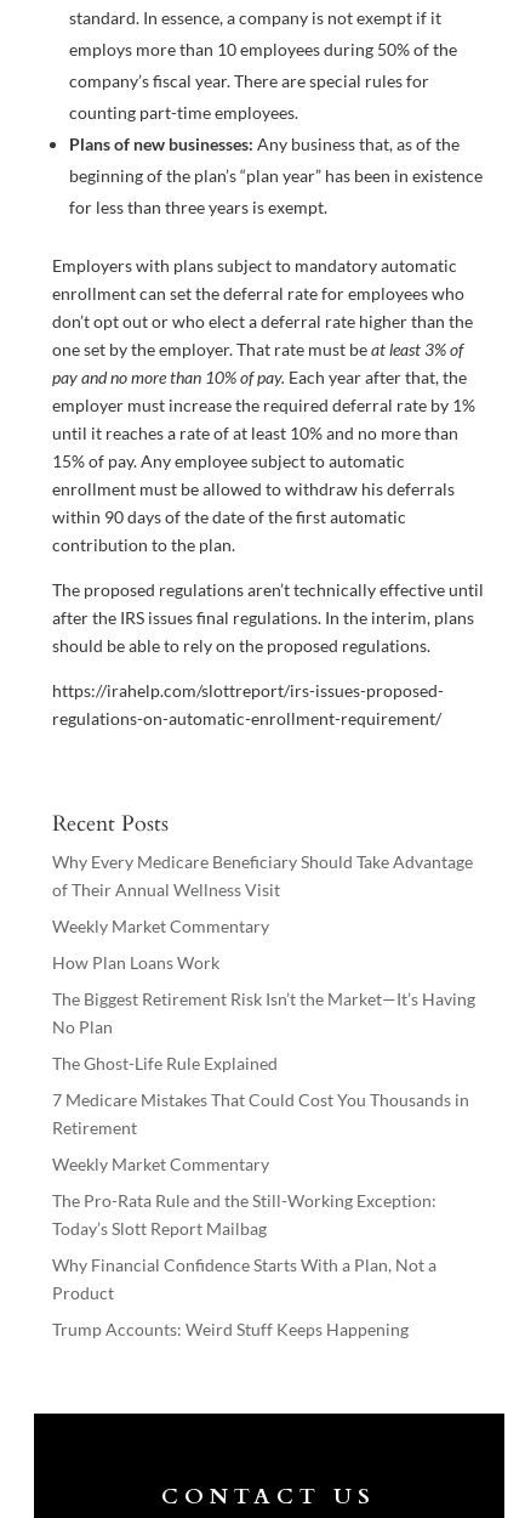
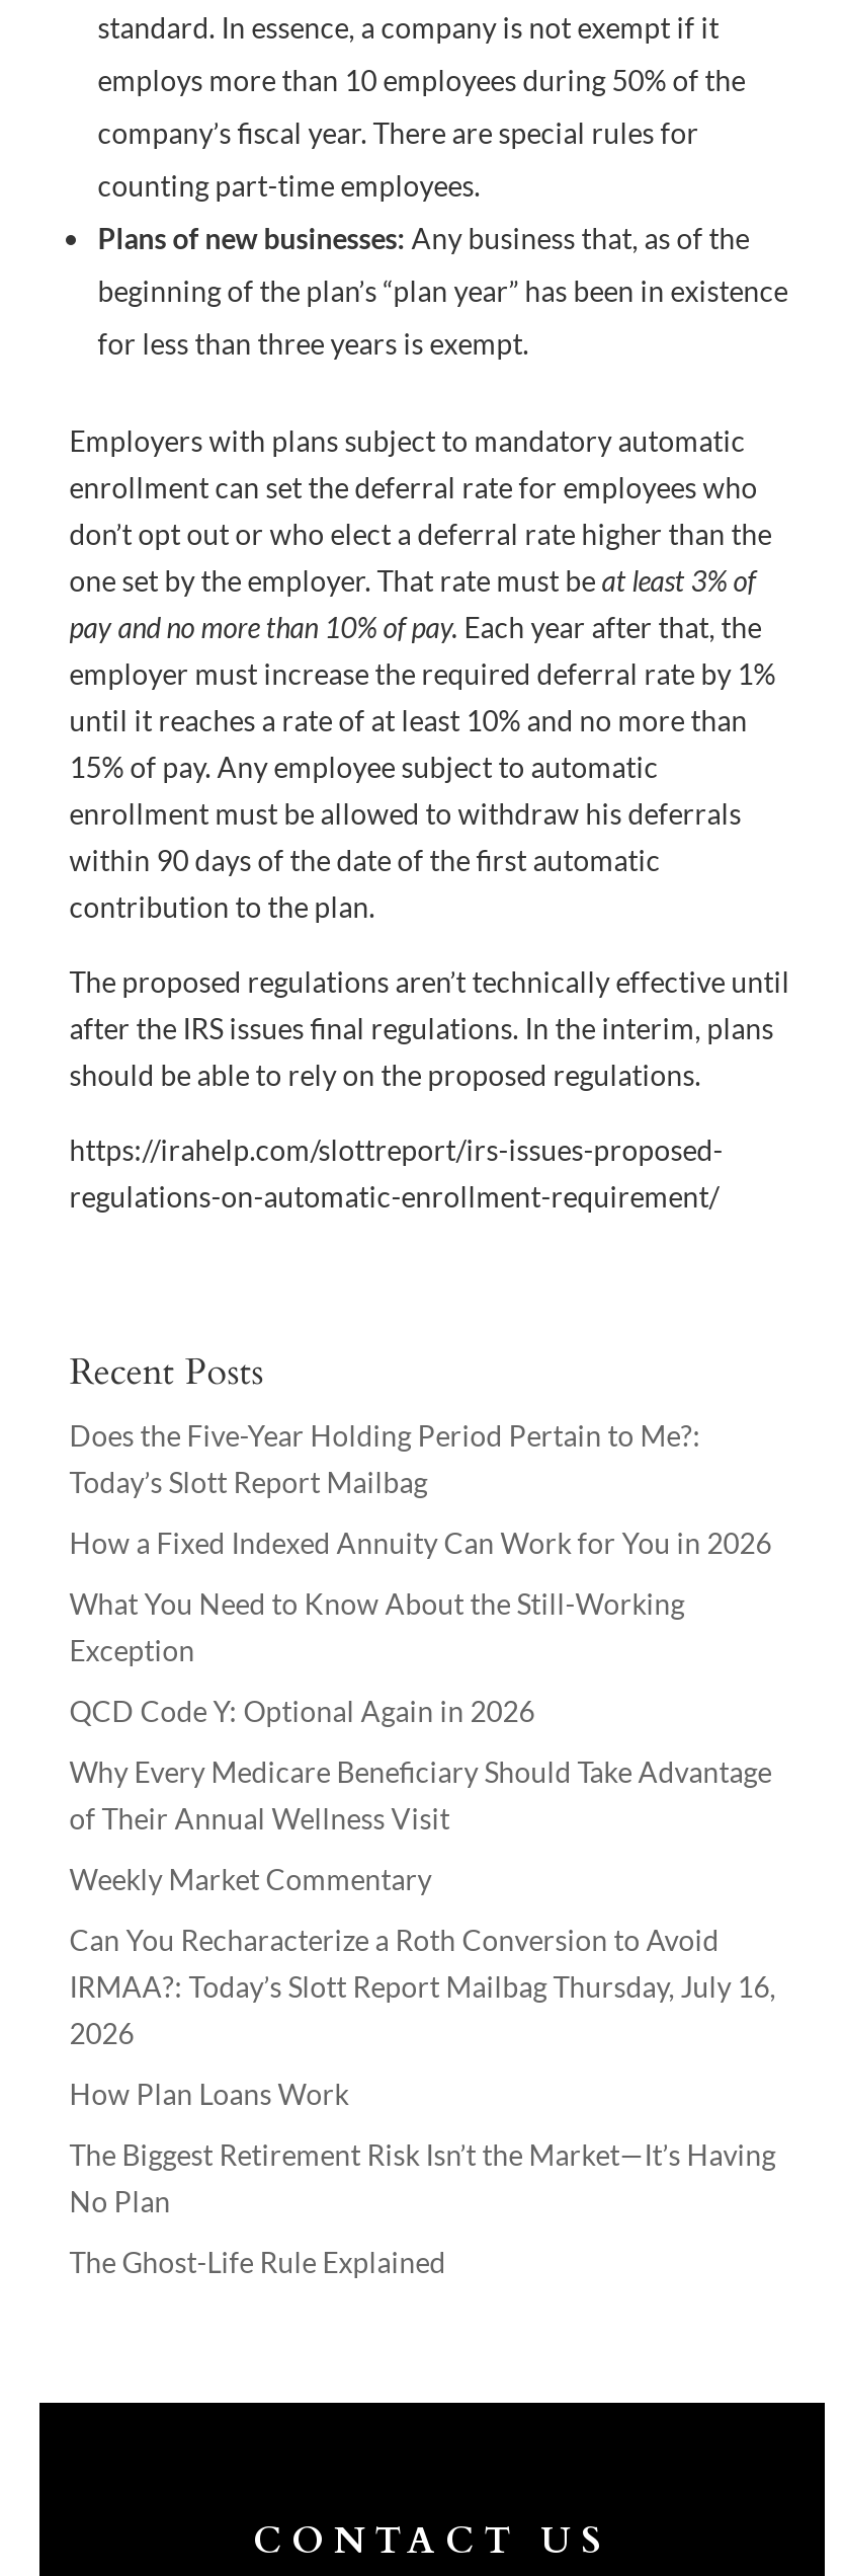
+ Does the Five-Year Holding Period Pertain to Me?:
+ How a Fixed Indexed Annuity Can Work for You in 2026
+ What You Need to Know About the Still-Working
+ Exception
+ QCD Code Y: Optional Again in 2026

moved down: Why Every Medicare Beneficiary Should Take Advantage | of Their Annual Wellness Visit | Weekly Market Commentary

+ Can You Recharacterize a Roth Conversion to Avoid
+ IRMAA?: Today’s Slott Report Mailbag Thursday, July 16,
+ 2026

moved down: How Plan Loans Work | The Biggest Retirement Risk Isn’t the Market—It’s Having | No Plan | The Ghost-Life Rule Explained

- 7 Medicare Mistakes That Could Cost You Thousands in
- Retirement
- Weekly Market Commentary
- The Pro-Rata Rule and the Still-Working Exception:
- Why Financial Confidence Starts With a Plan, Not a
- Product
- Trump Accounts: Weird Stuff Keeps Happening

moved up: Today’s Slott Report Mailbag
